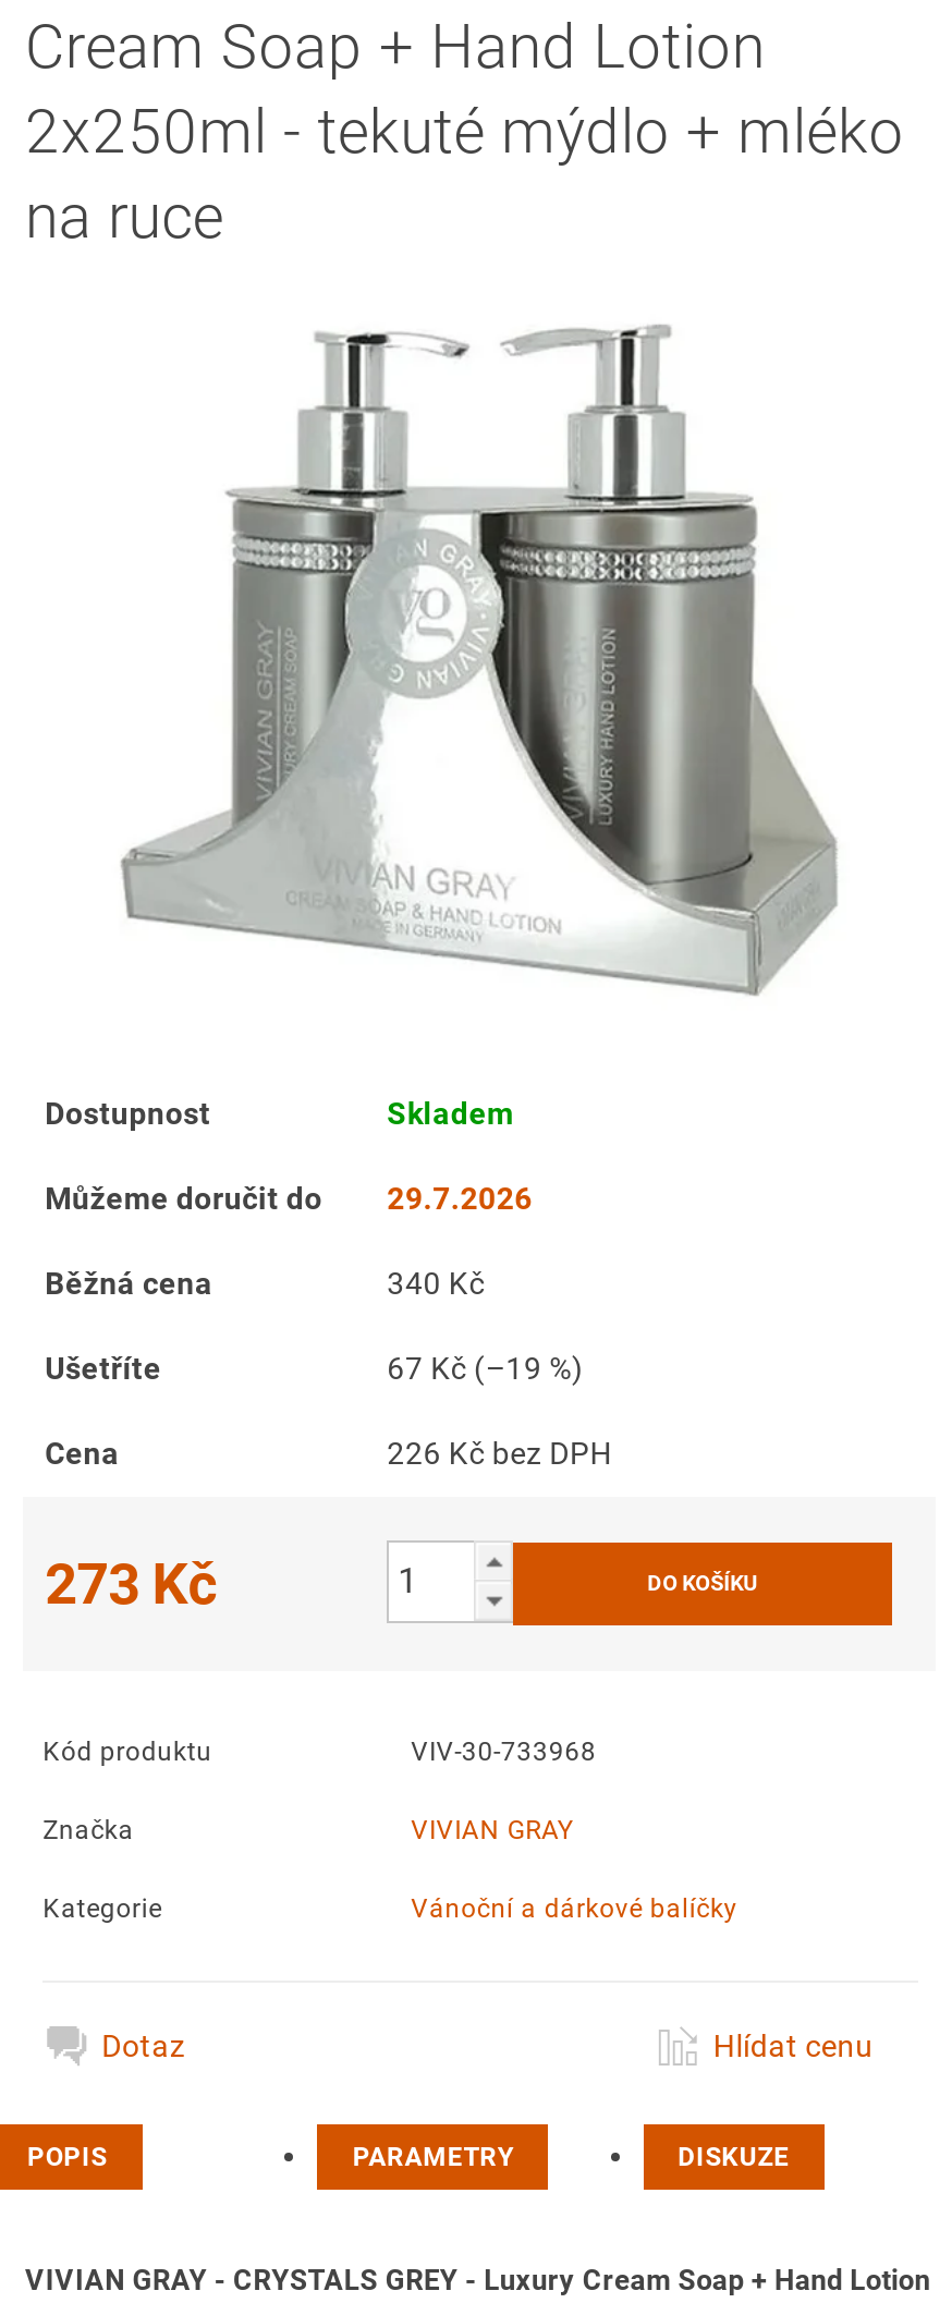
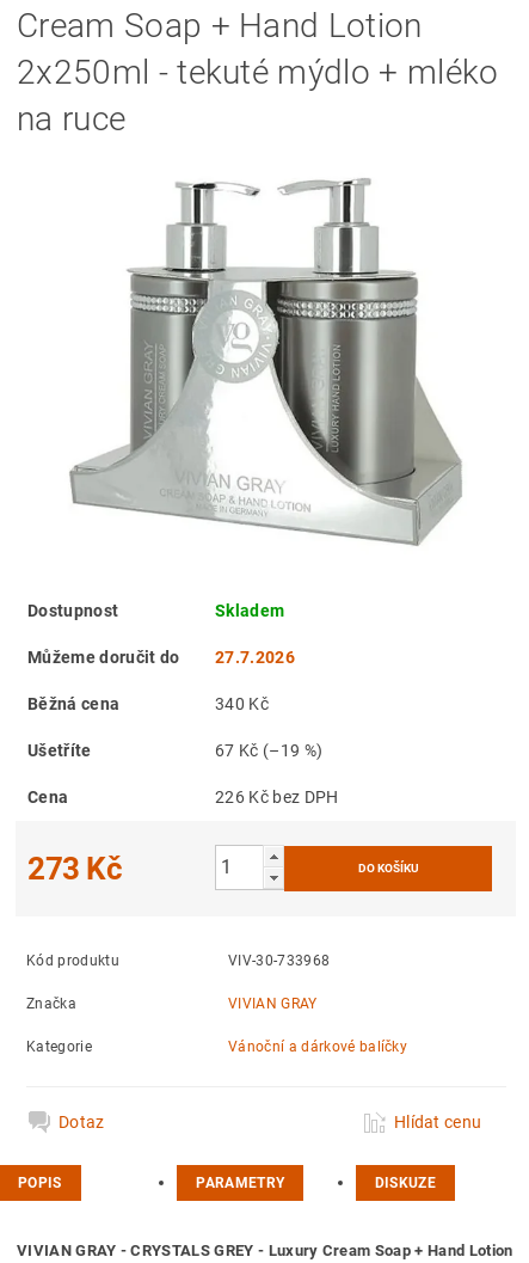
- Můžeme doručit do 29.7.2026
+ Můžeme doručit do 27.7.2026
